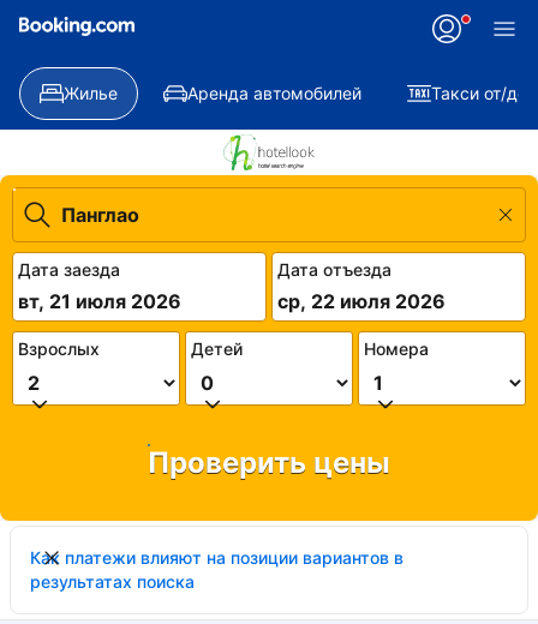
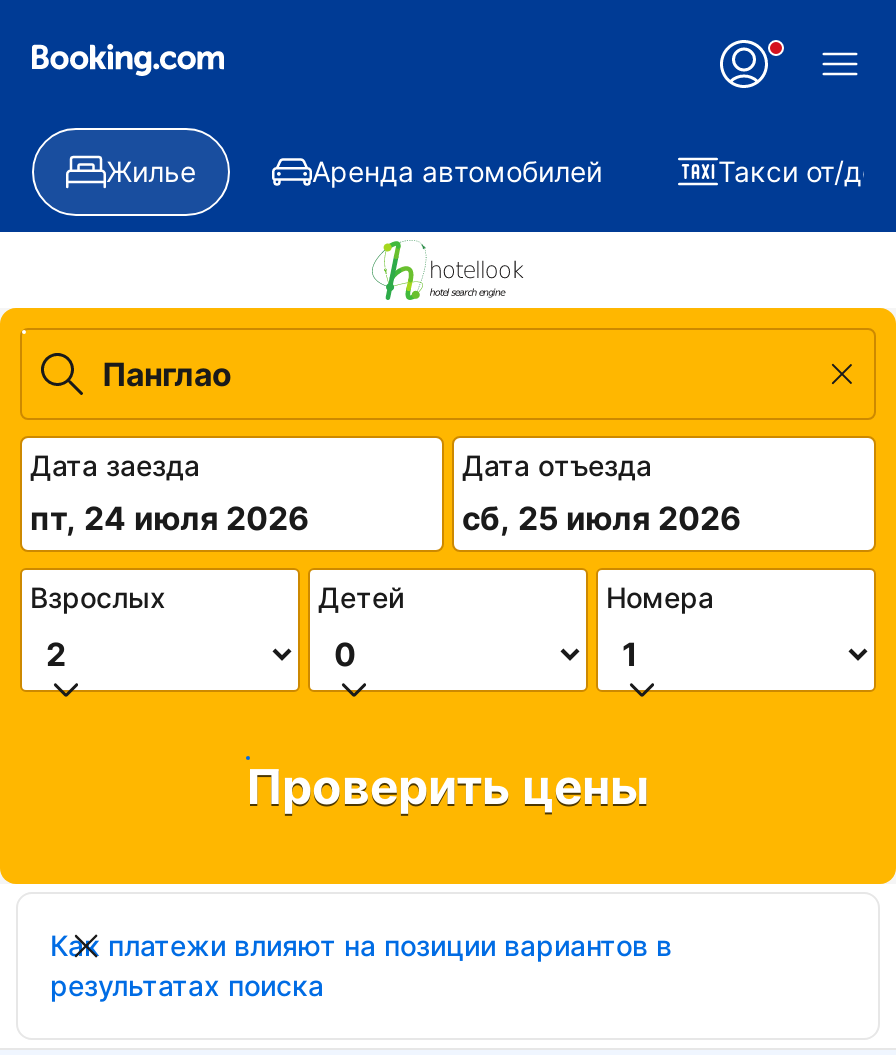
- вт, 21 июля 2026
+ пт, 24 июля 2026

- ср, 22 июля 2026
+ сб, 25 июля 2026
